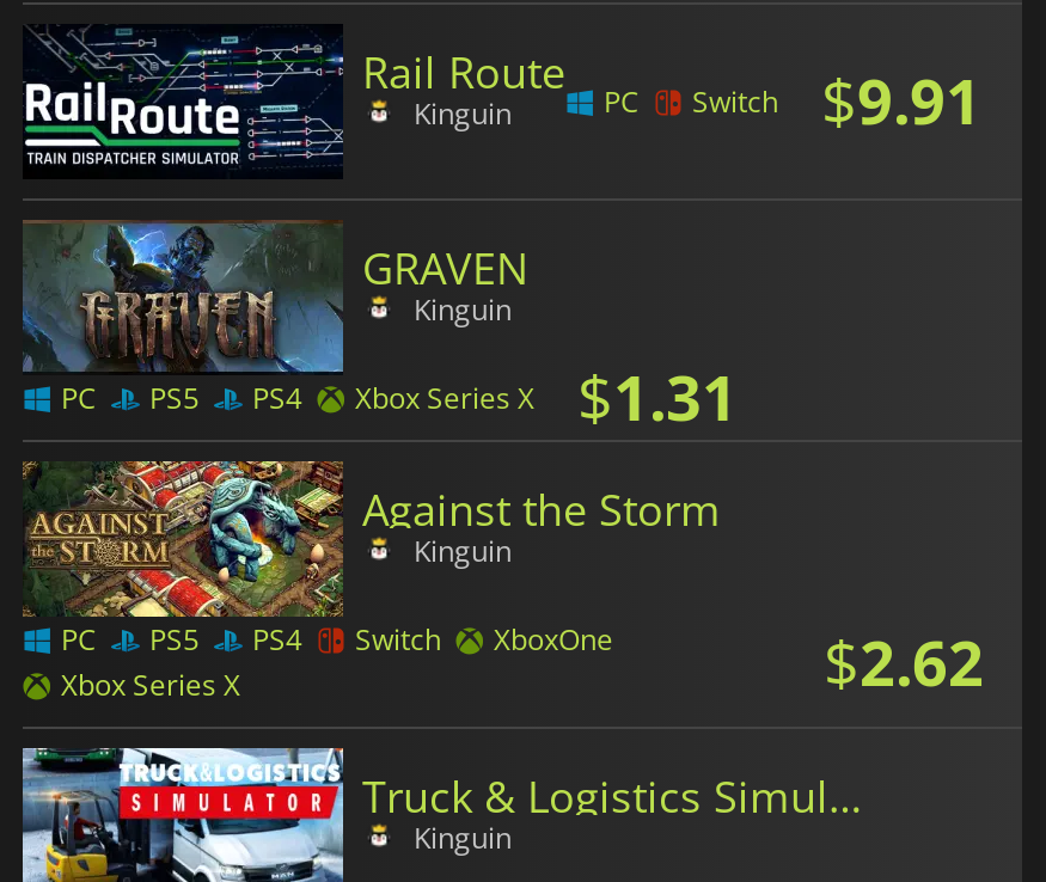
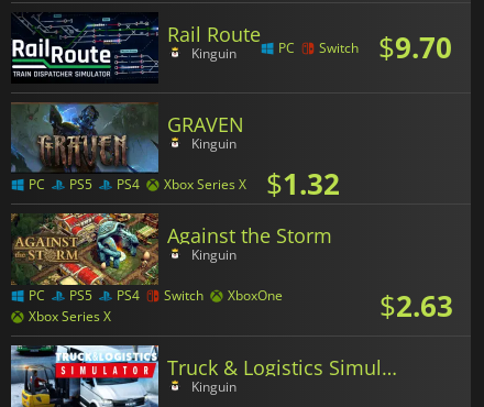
- PC Switch $9.91
+ PC Switch $9.70

- PC PS5 PS4 Xbox Series X $1.31
+ PC PS5 PS4 Xbox Series X $1.32

- $2.62
+ $2.63
